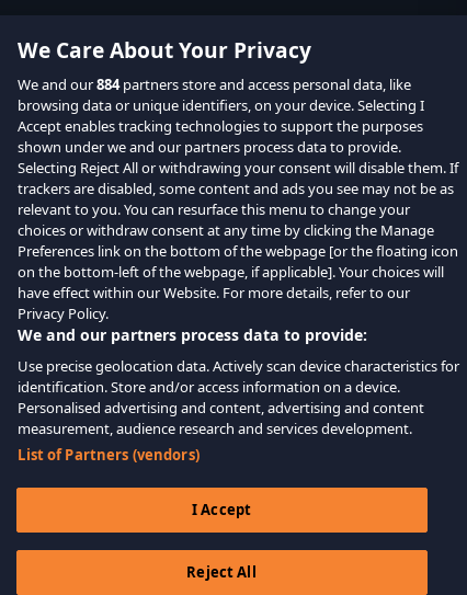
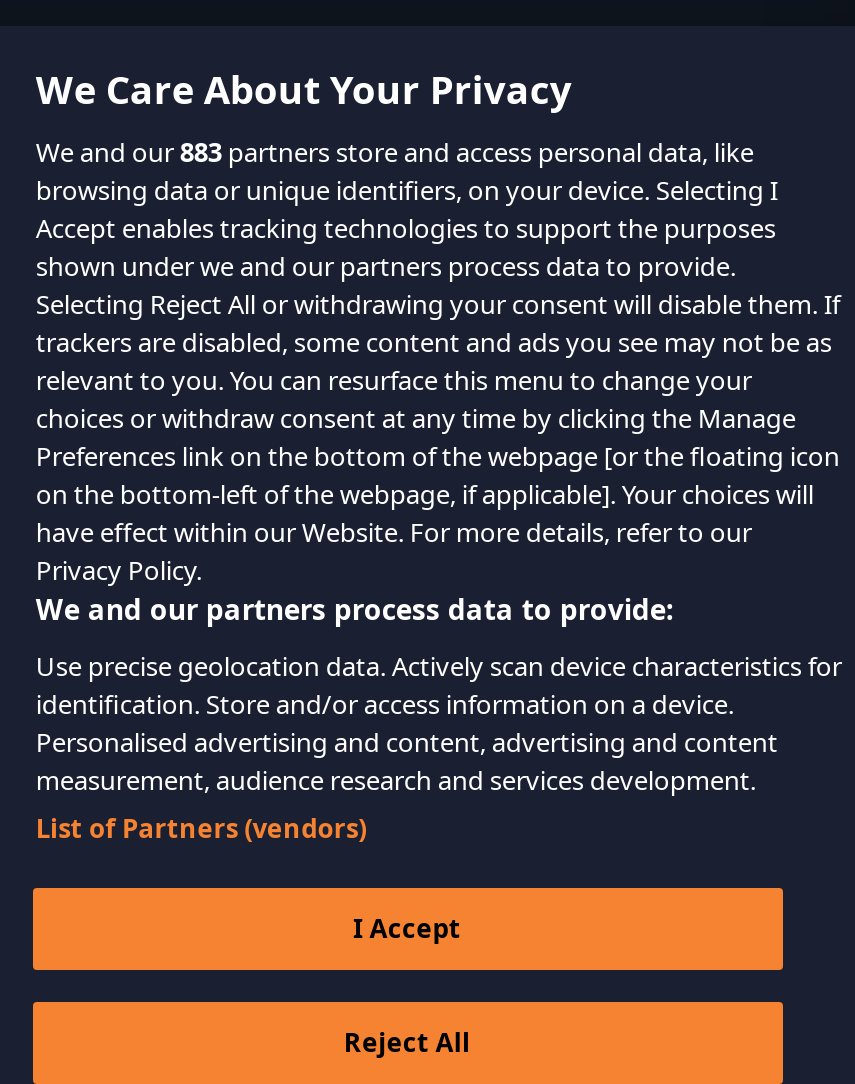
- We and our 884 partners store and access personal data, like
+ We and our 883 partners store and access personal data, like
